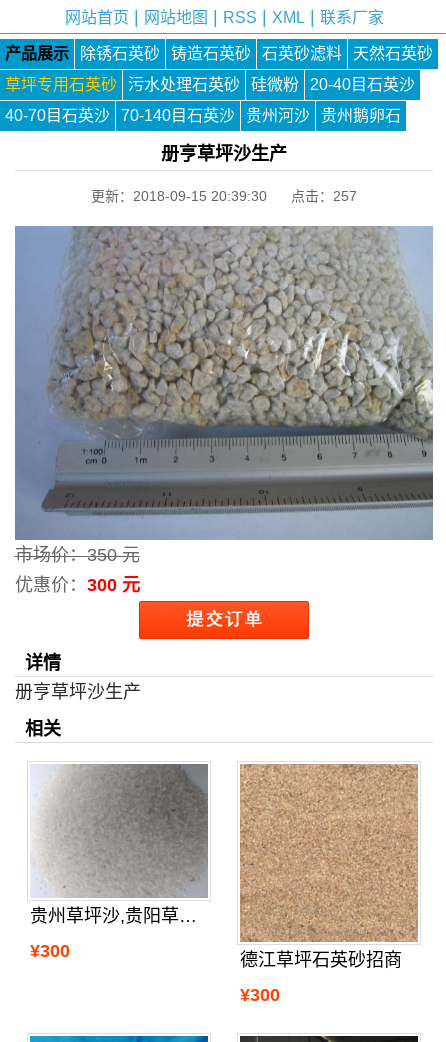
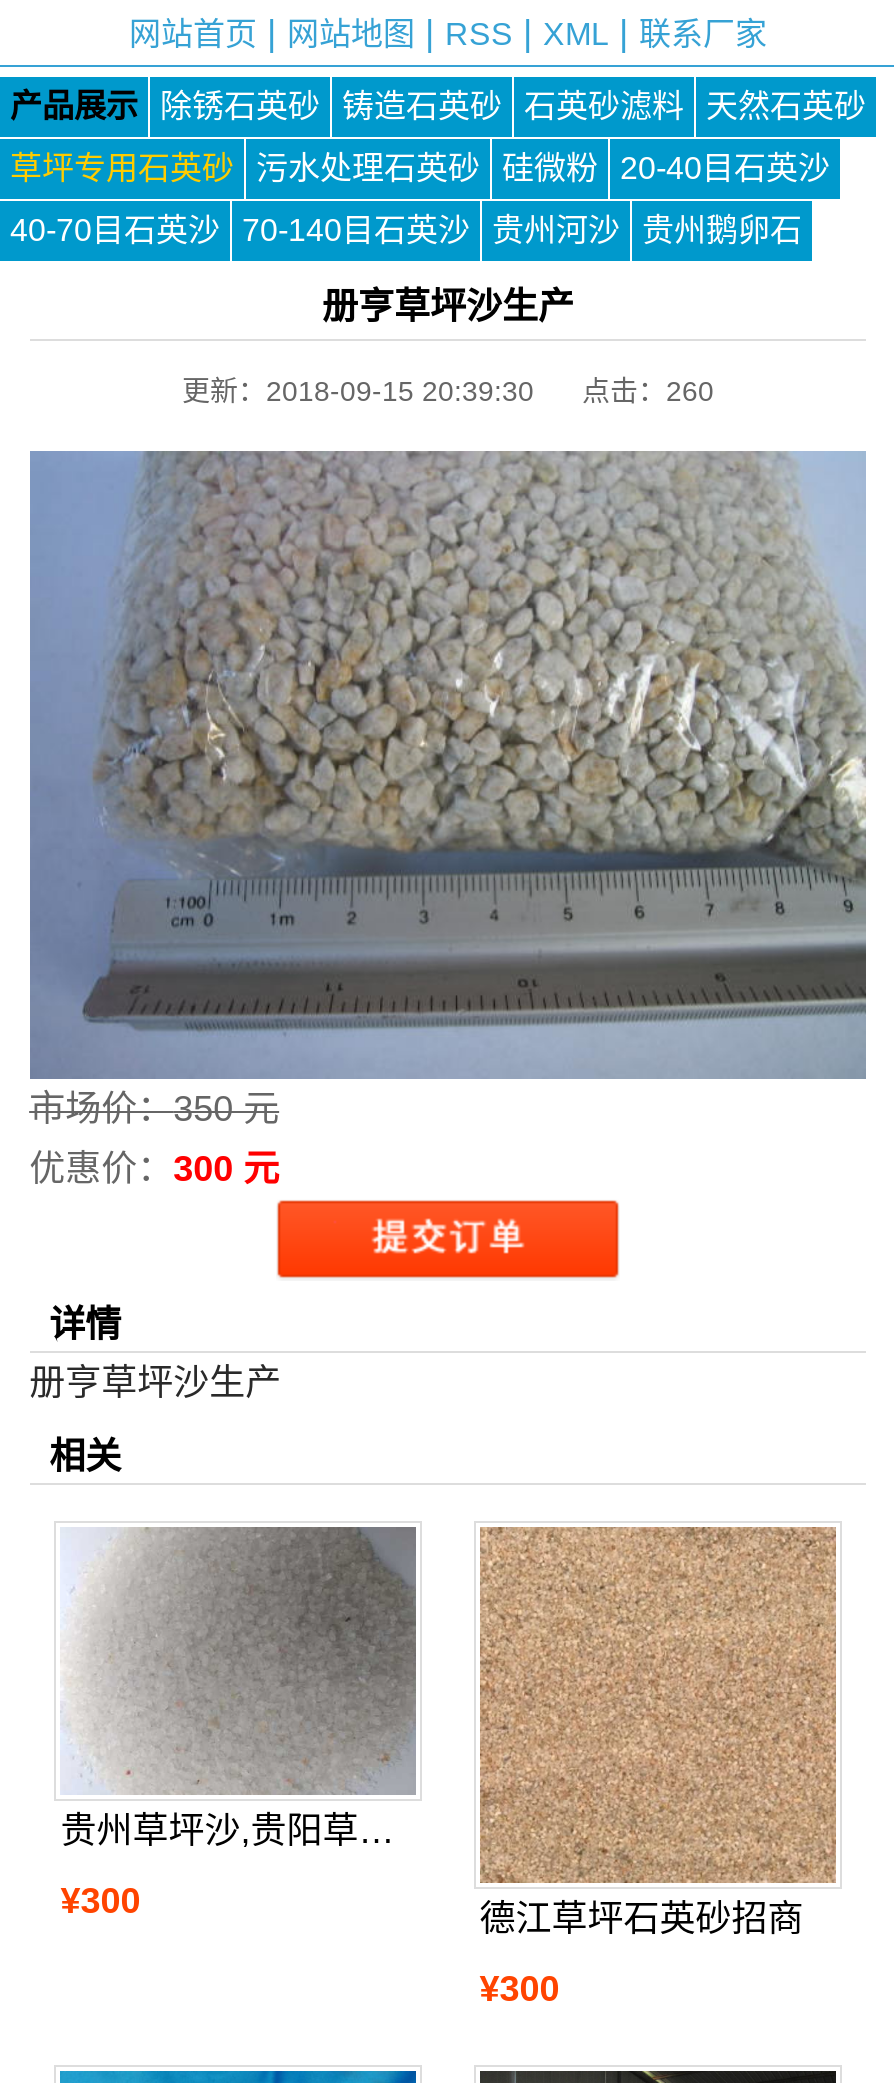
- 更新：2018-09-15 20:39:30 点击：257
+ 更新：2018-09-15 20:39:30 点击：260
